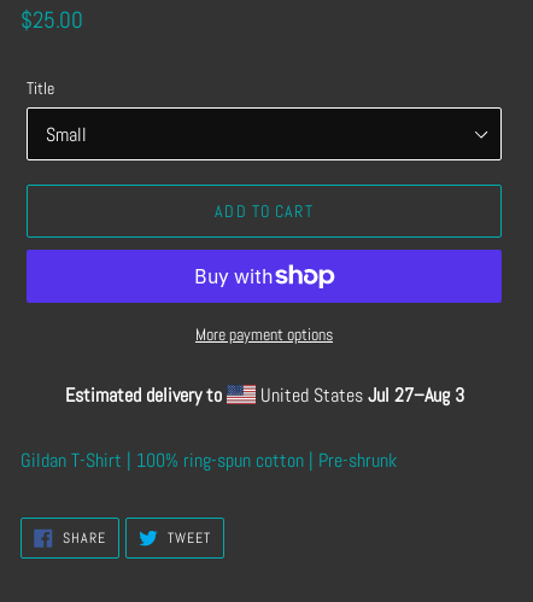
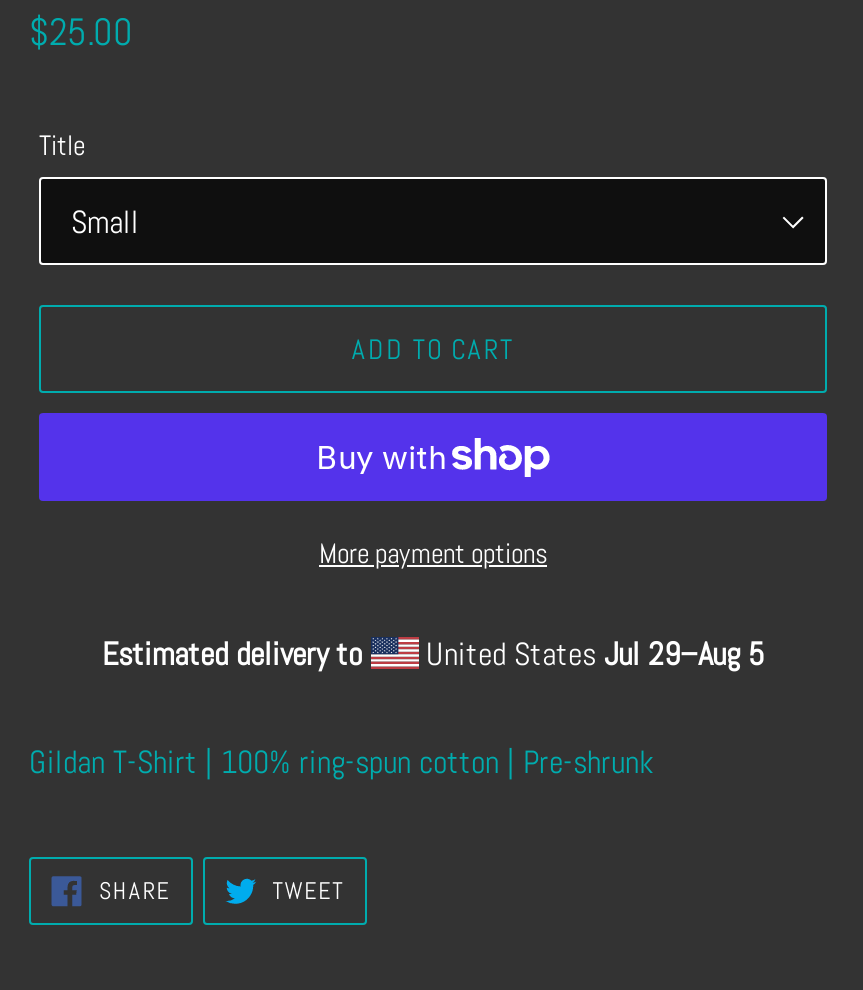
- United States Jul 27–Aug 3
+ United States Jul 29–Aug 5
